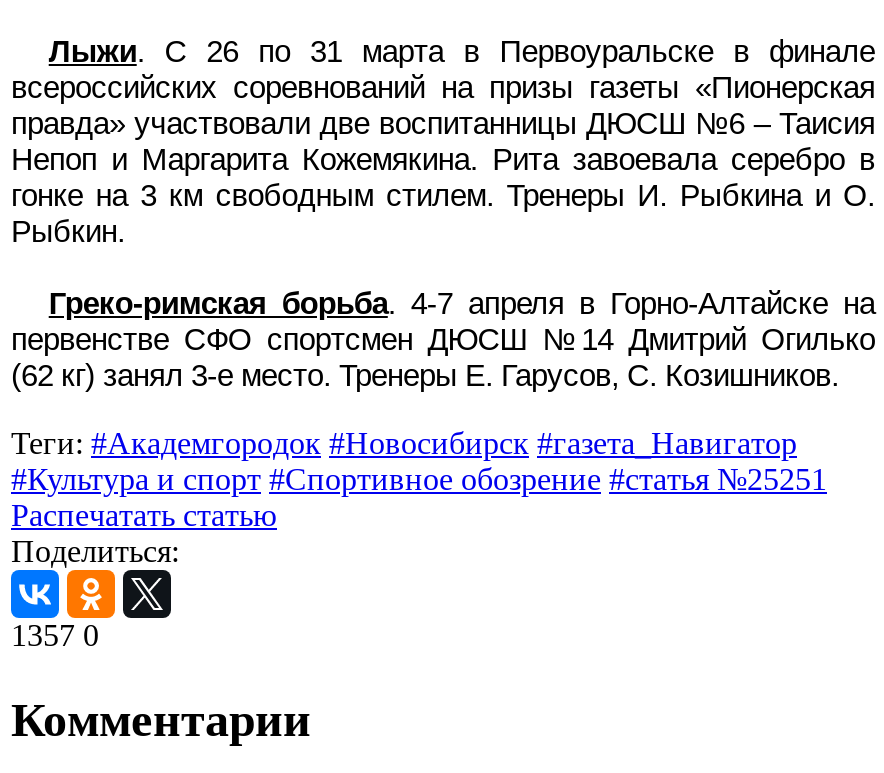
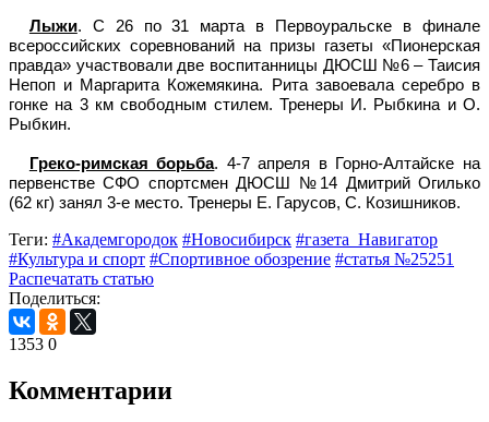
- 13570
+ 13530
